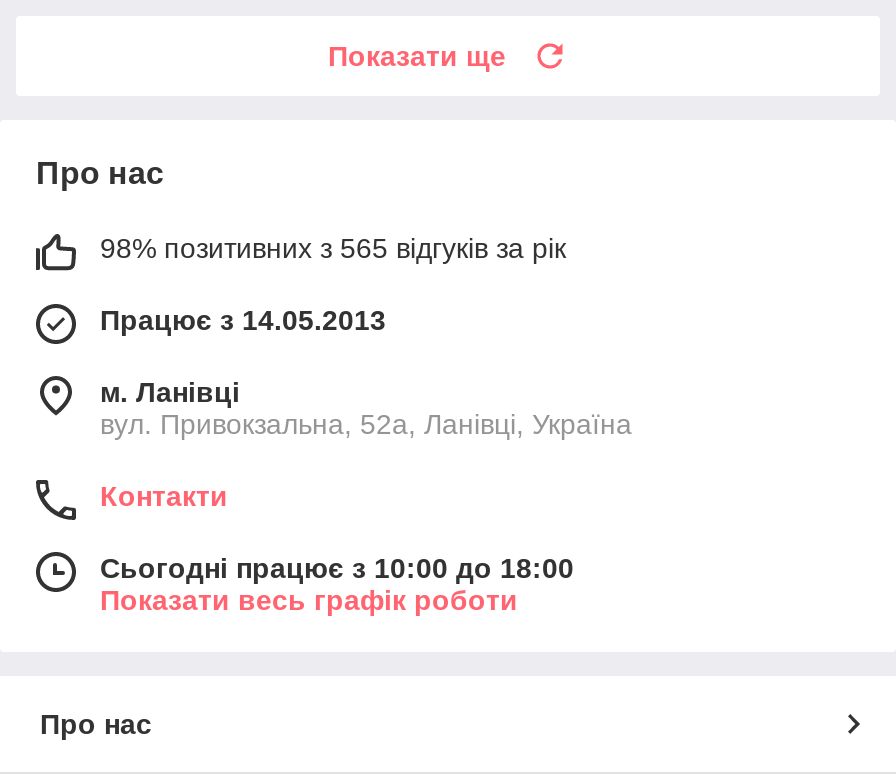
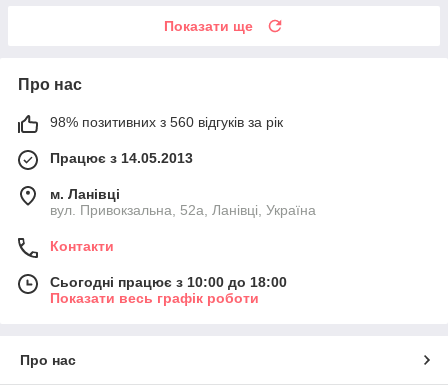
- 98% позитивних з 565 відгуків за рік
+ 98% позитивних з 560 відгуків за рік
